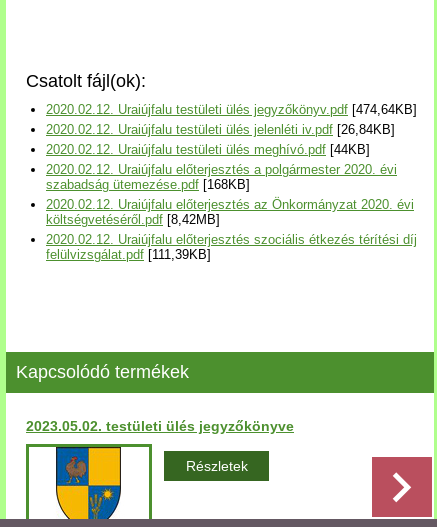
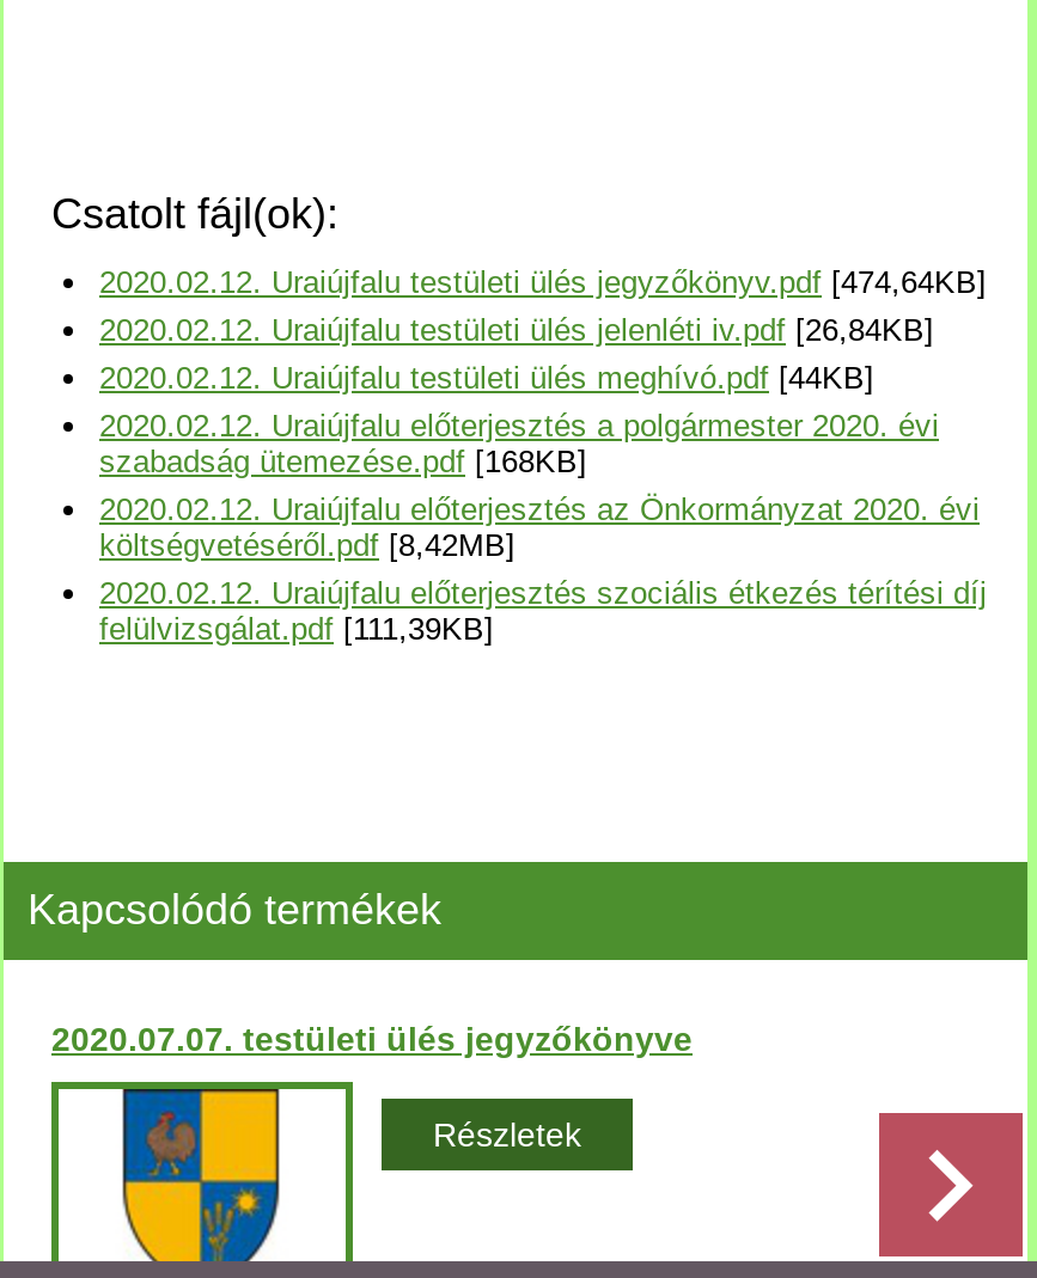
- 2023.05.02. testületi ülés jegyzőkönyve
+ 2020.07.07. testületi ülés jegyzőkönyve
